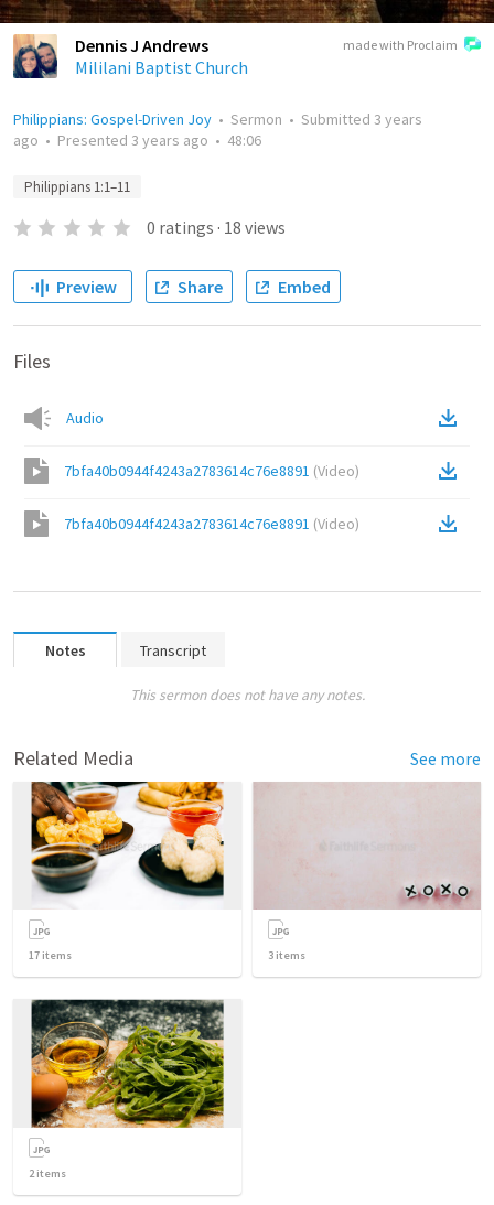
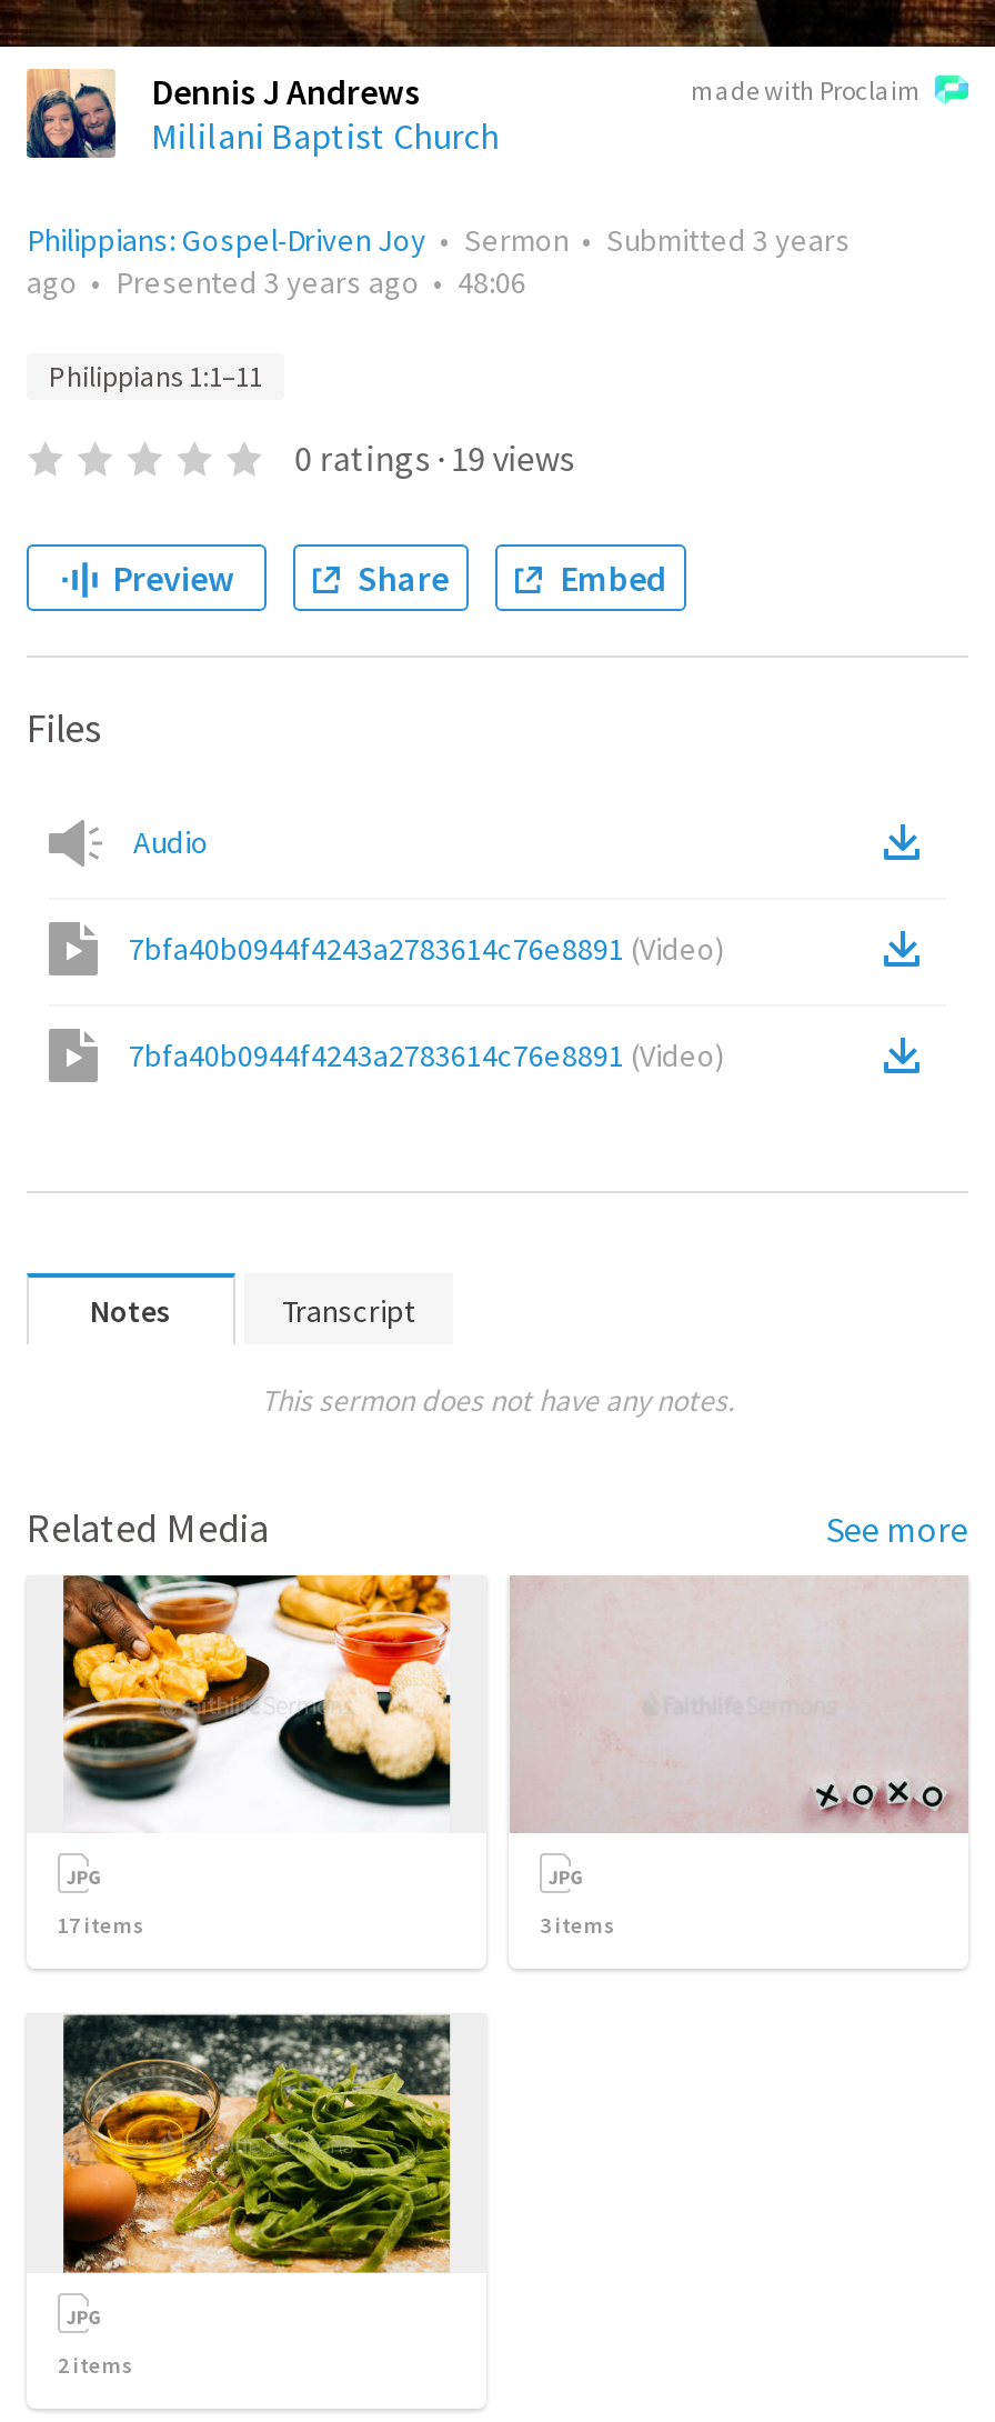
- 0 ratings · 18 views
+ 0 ratings · 19 views
